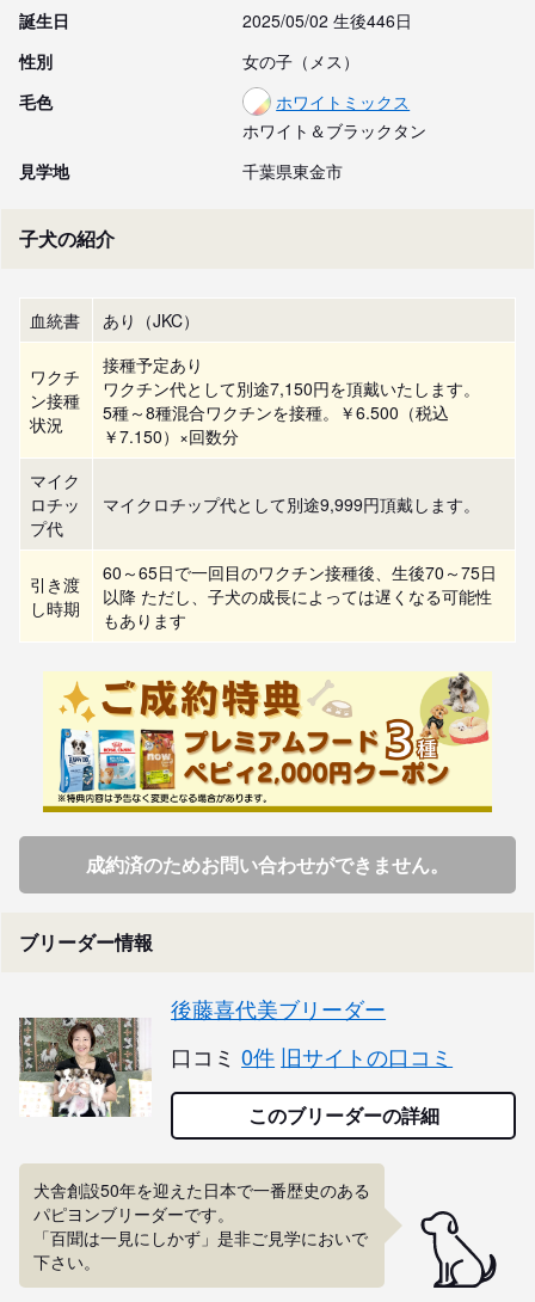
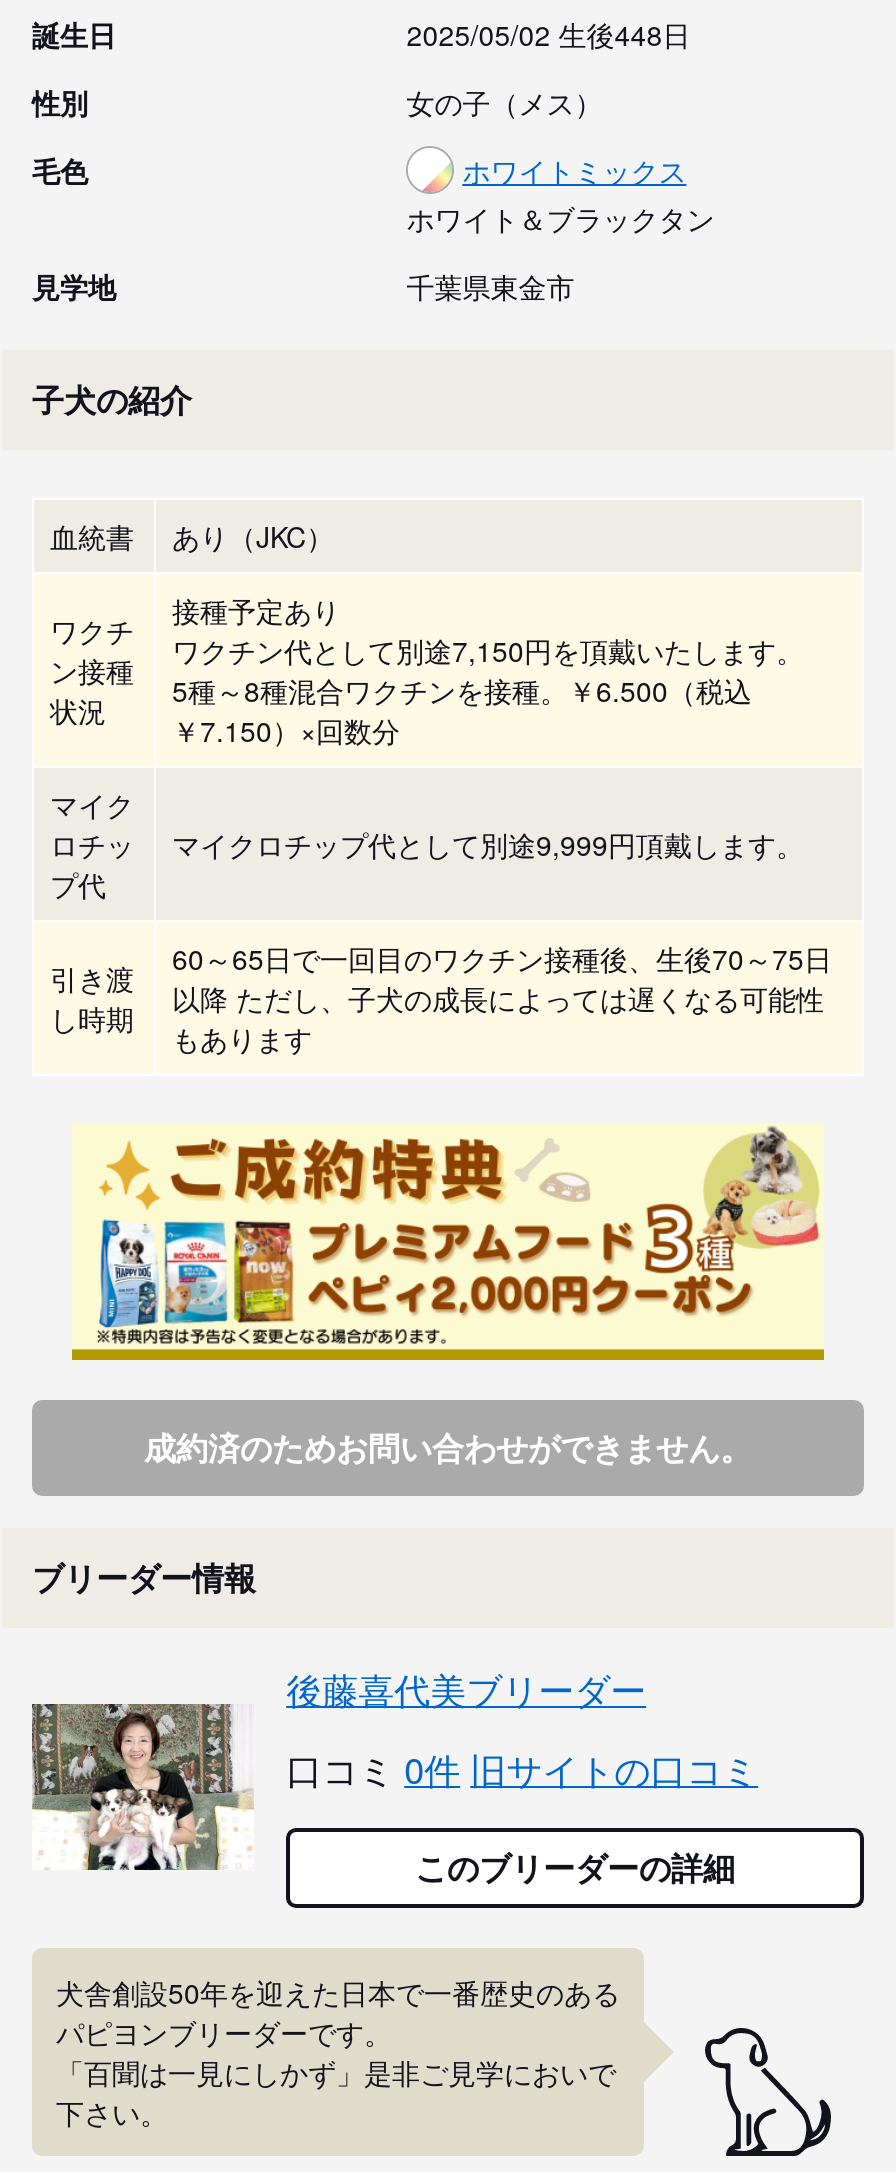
- 2025/05/02 生後446日
+ 2025/05/02 生後448日
